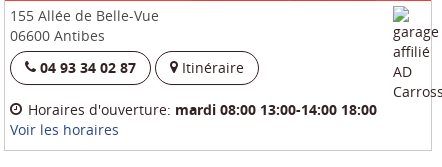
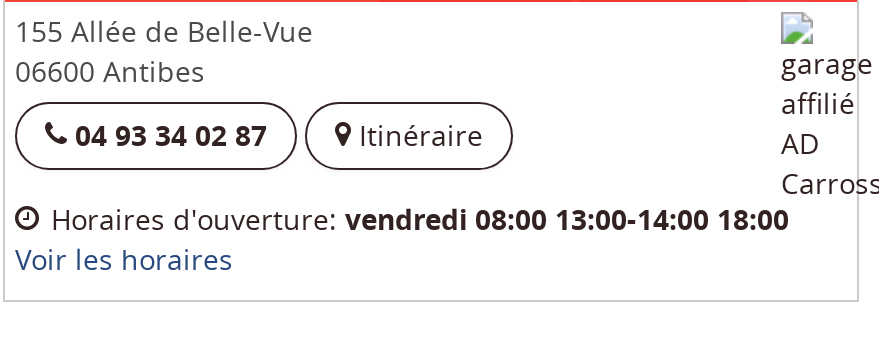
- Horaires d'ouverture: mardi 08:00 13:00-14:00 18:00
+ Horaires d'ouverture: vendredi 08:00 13:00-14:00 18:00
